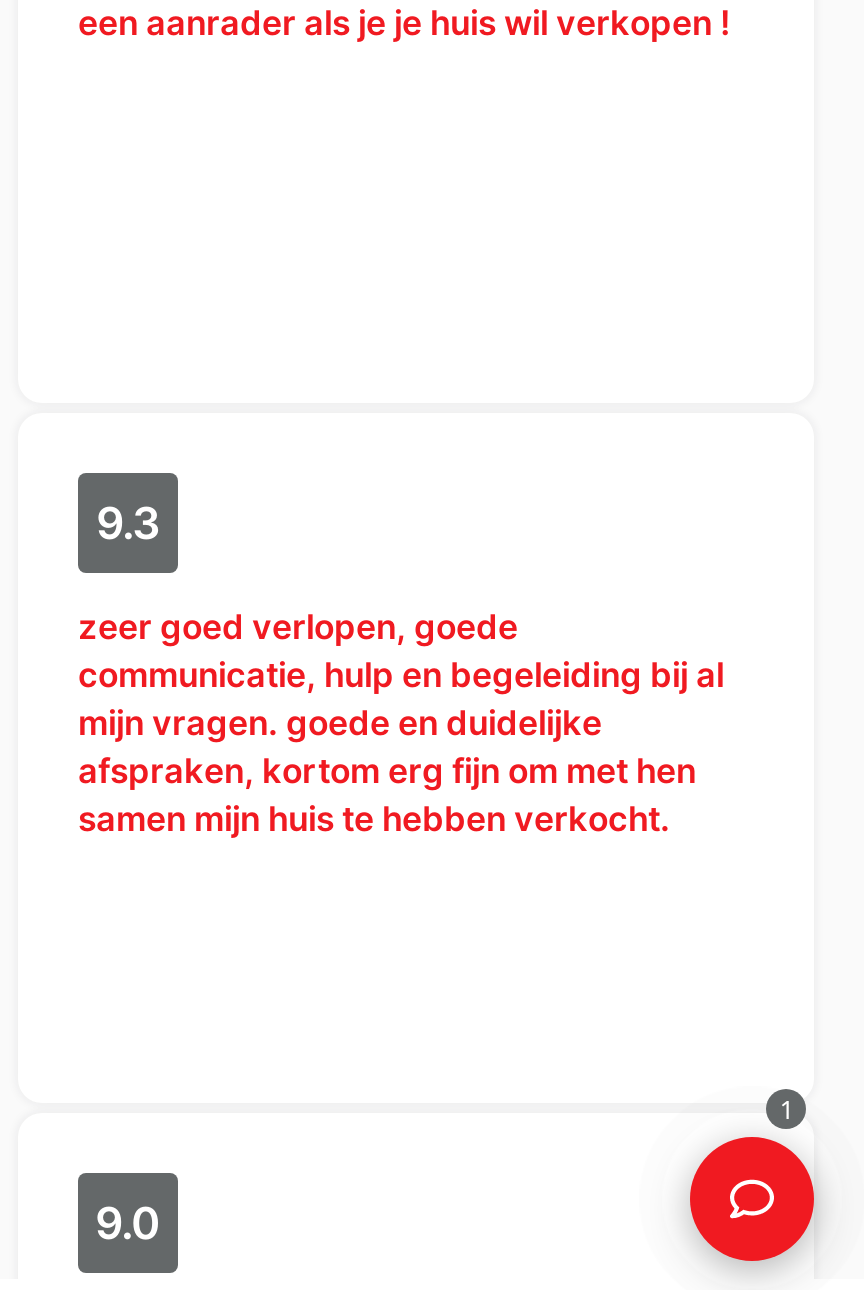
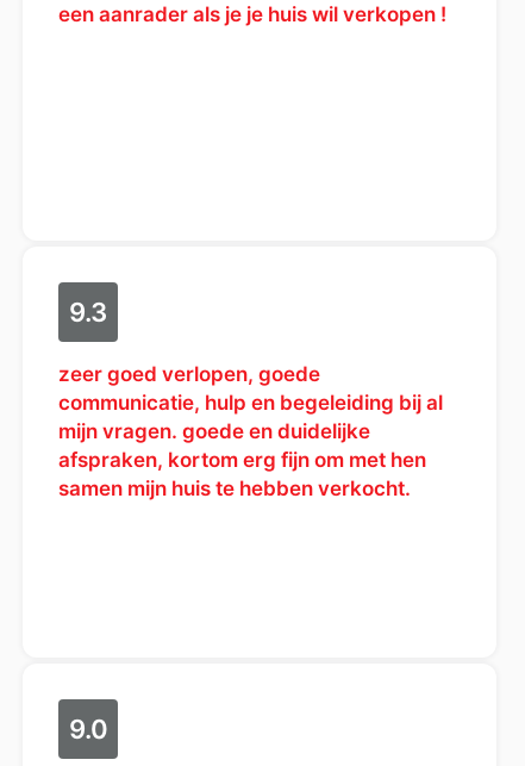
- 1

- [image]
